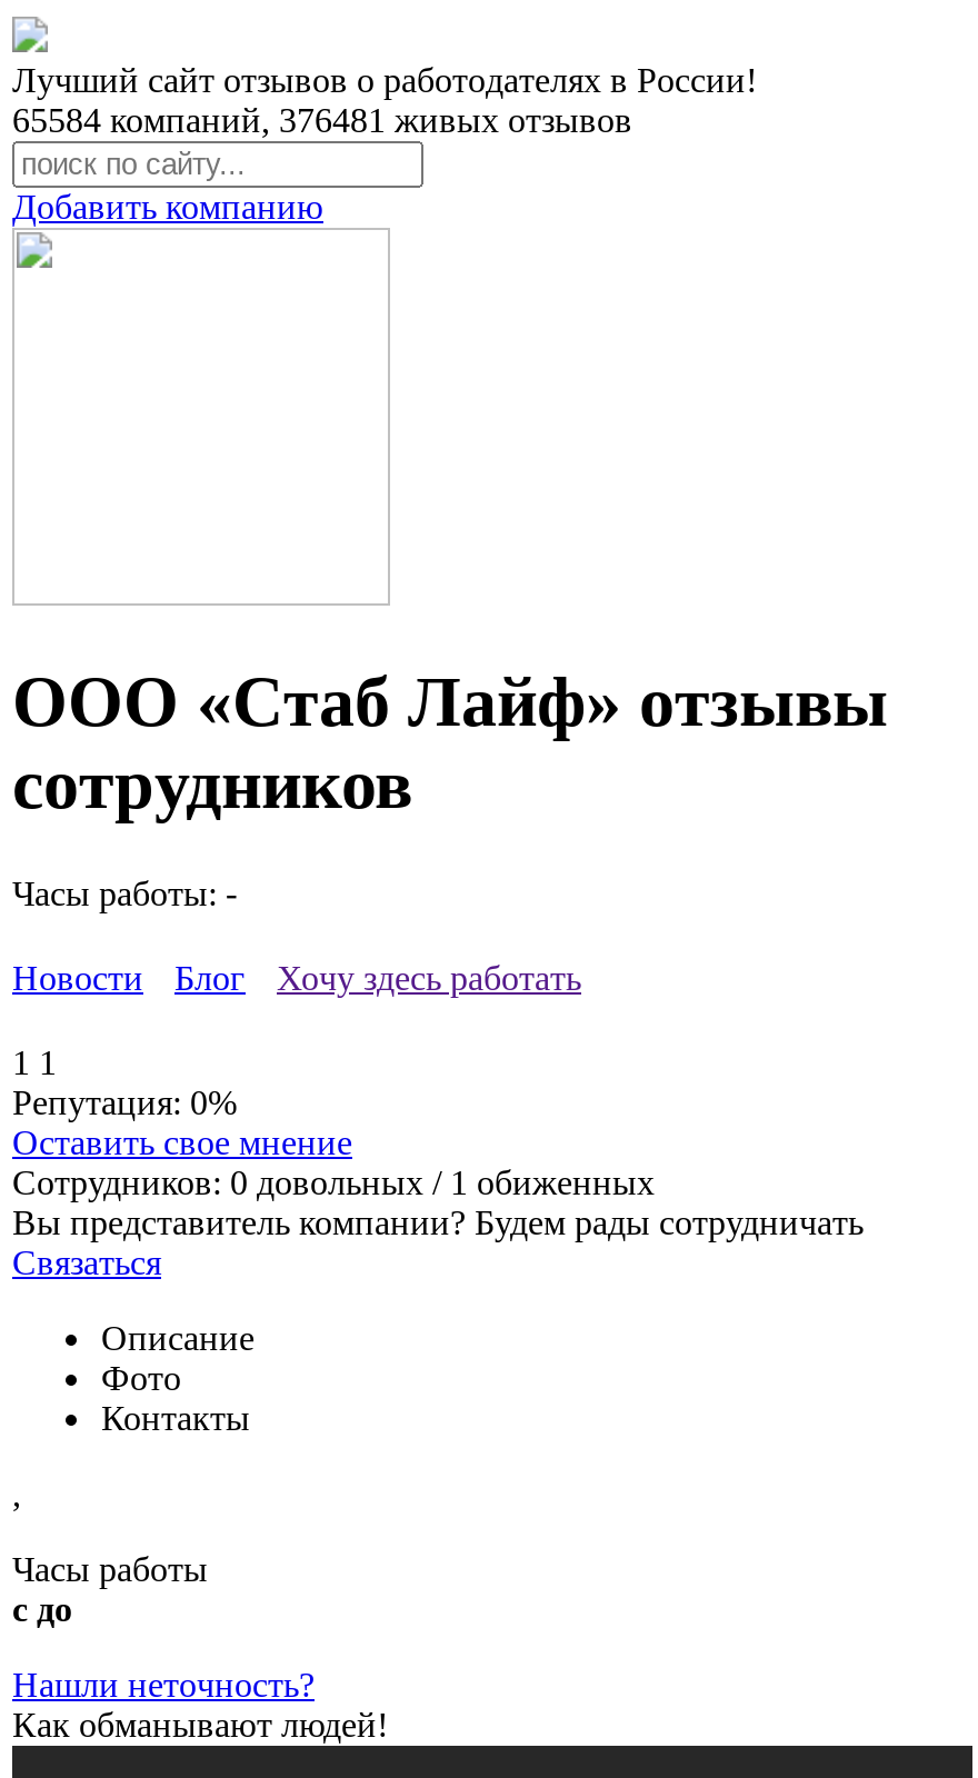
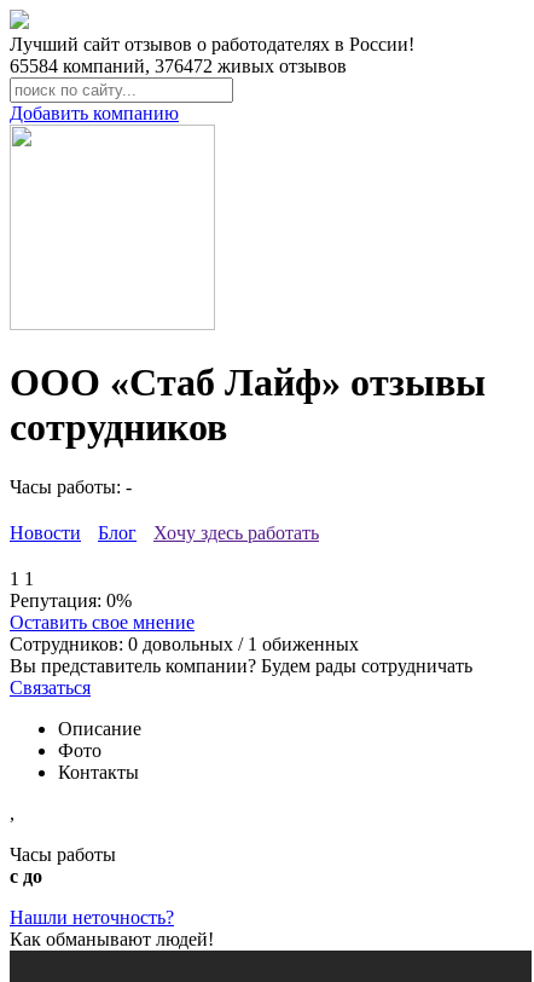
- 65584 компаний, 376481живых отзывов
+ 65584 компаний, 376472живых отзывов
